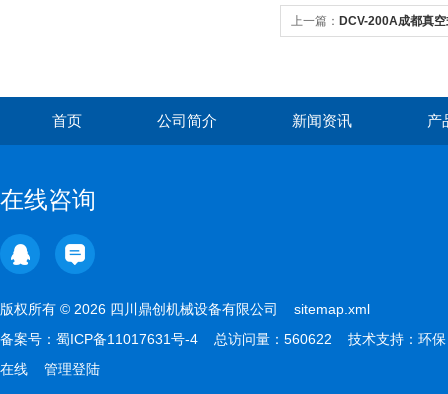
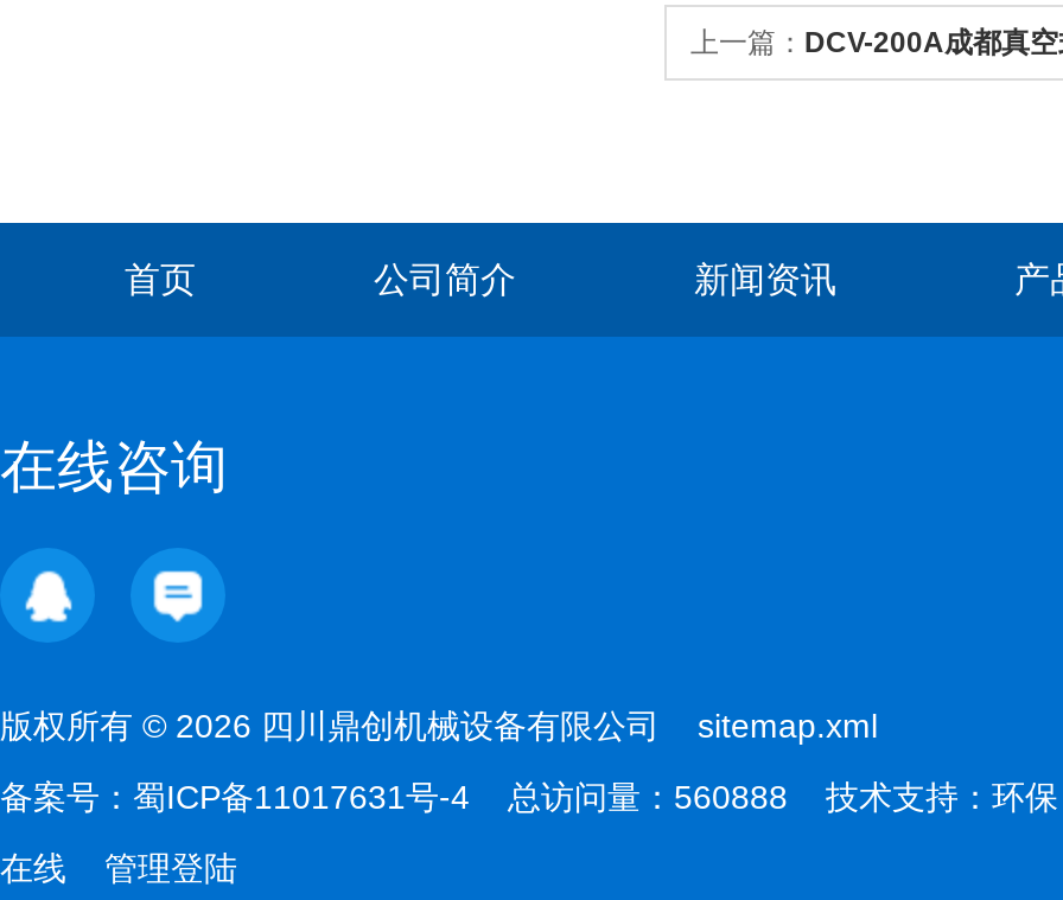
- 备案号：蜀ICP备11017631号-4总访问量：560622 技术支持：环保
+ 备案号：蜀ICP备11017631号-4总访问量：560888 技术支持：环保
